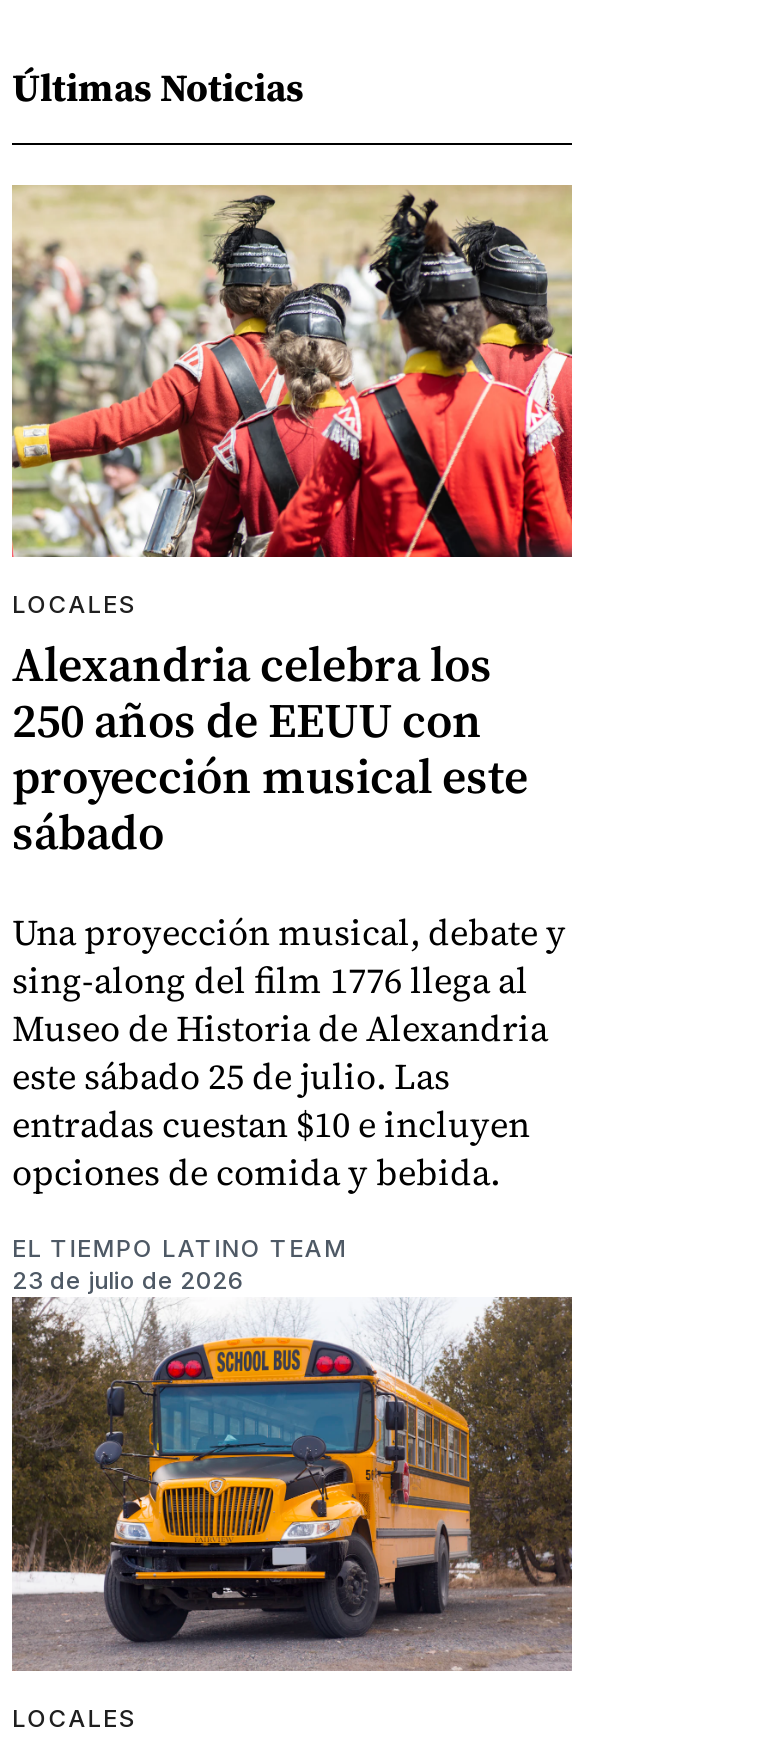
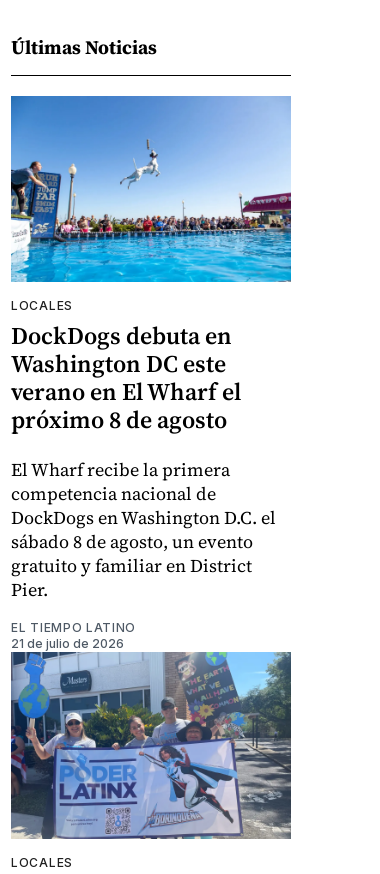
- [image]
- Alexandria celebra los
- 250 años de EEUU con
- proyección musical este
- sábado
+ [image]
+ DockDogs debuta en
+ Washington DC este
+ verano en El Wharf el
+ próximo 8 de agosto

- Una proyección musical, debate y
- sing-along del film 1776 llega al
- Museo de Historia de Alexandria
- este sábado 25 de julio. Las
- entradas cuestan $10 e incluyen
- opciones de comida y bebida.
+ El Wharf recibe la primera
+ competencia nacional de
+ DockDogs en Washington D.C. el
+ sábado 8 de agosto, un evento
+ gratuito y familiar en District
+ Pier.

- [image]
- EL TIEMPO LATINO TEAM
- 23 de julio de 2026
+ [image]
+ EL TIEMPO LATINO
+ 21 de julio de 2026
